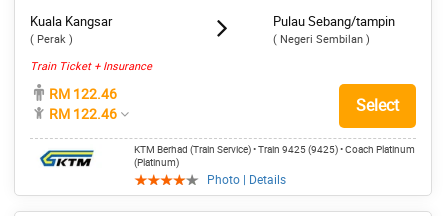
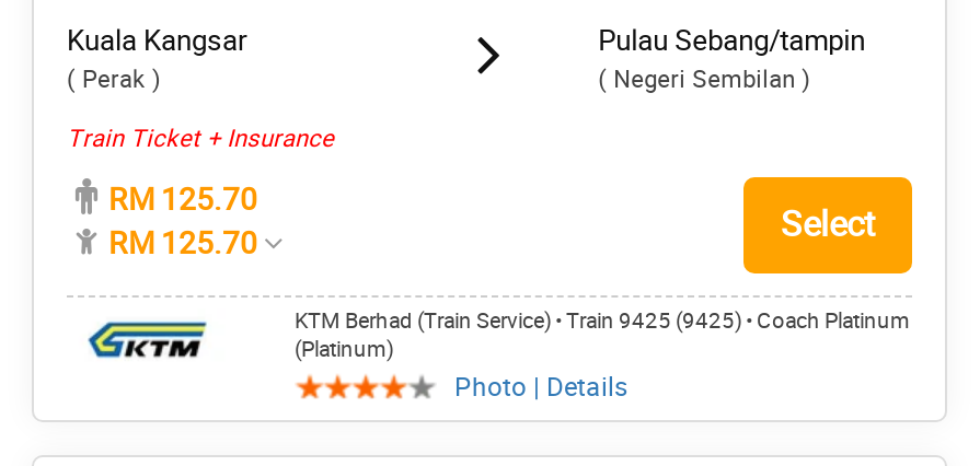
- RM 122.46
+ RM 125.70

- RM 122.46
+ RM 125.70
